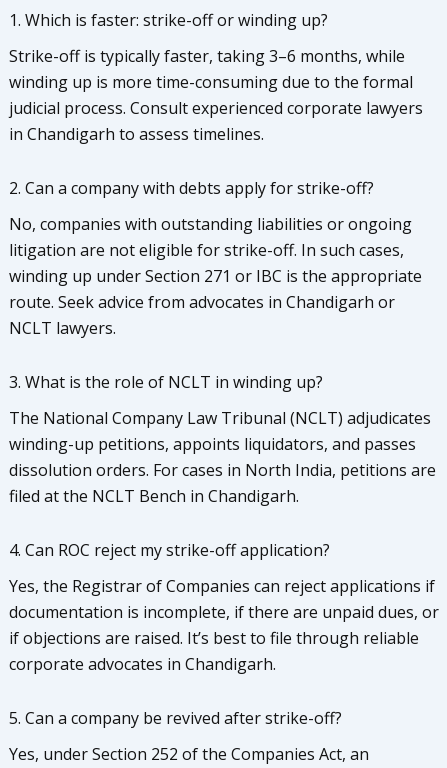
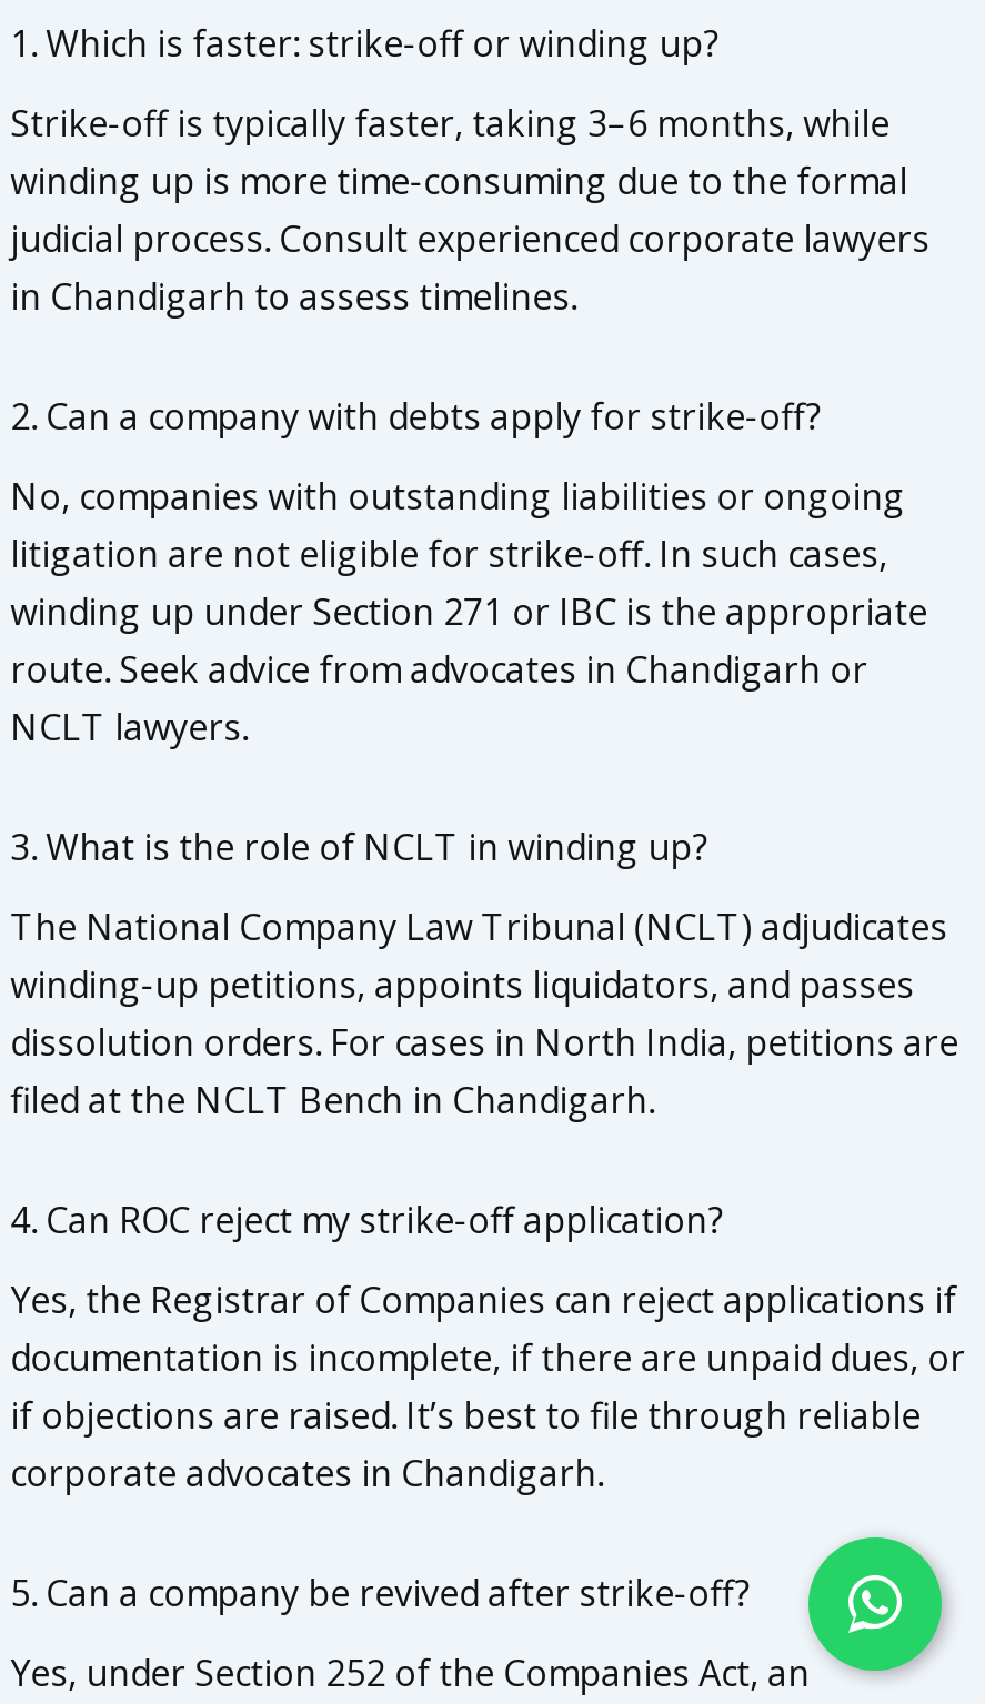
+ [image]
